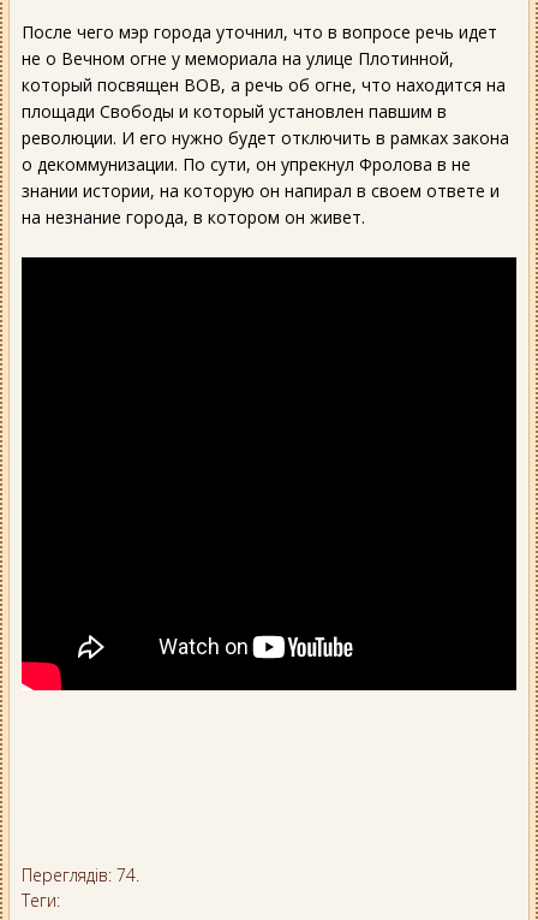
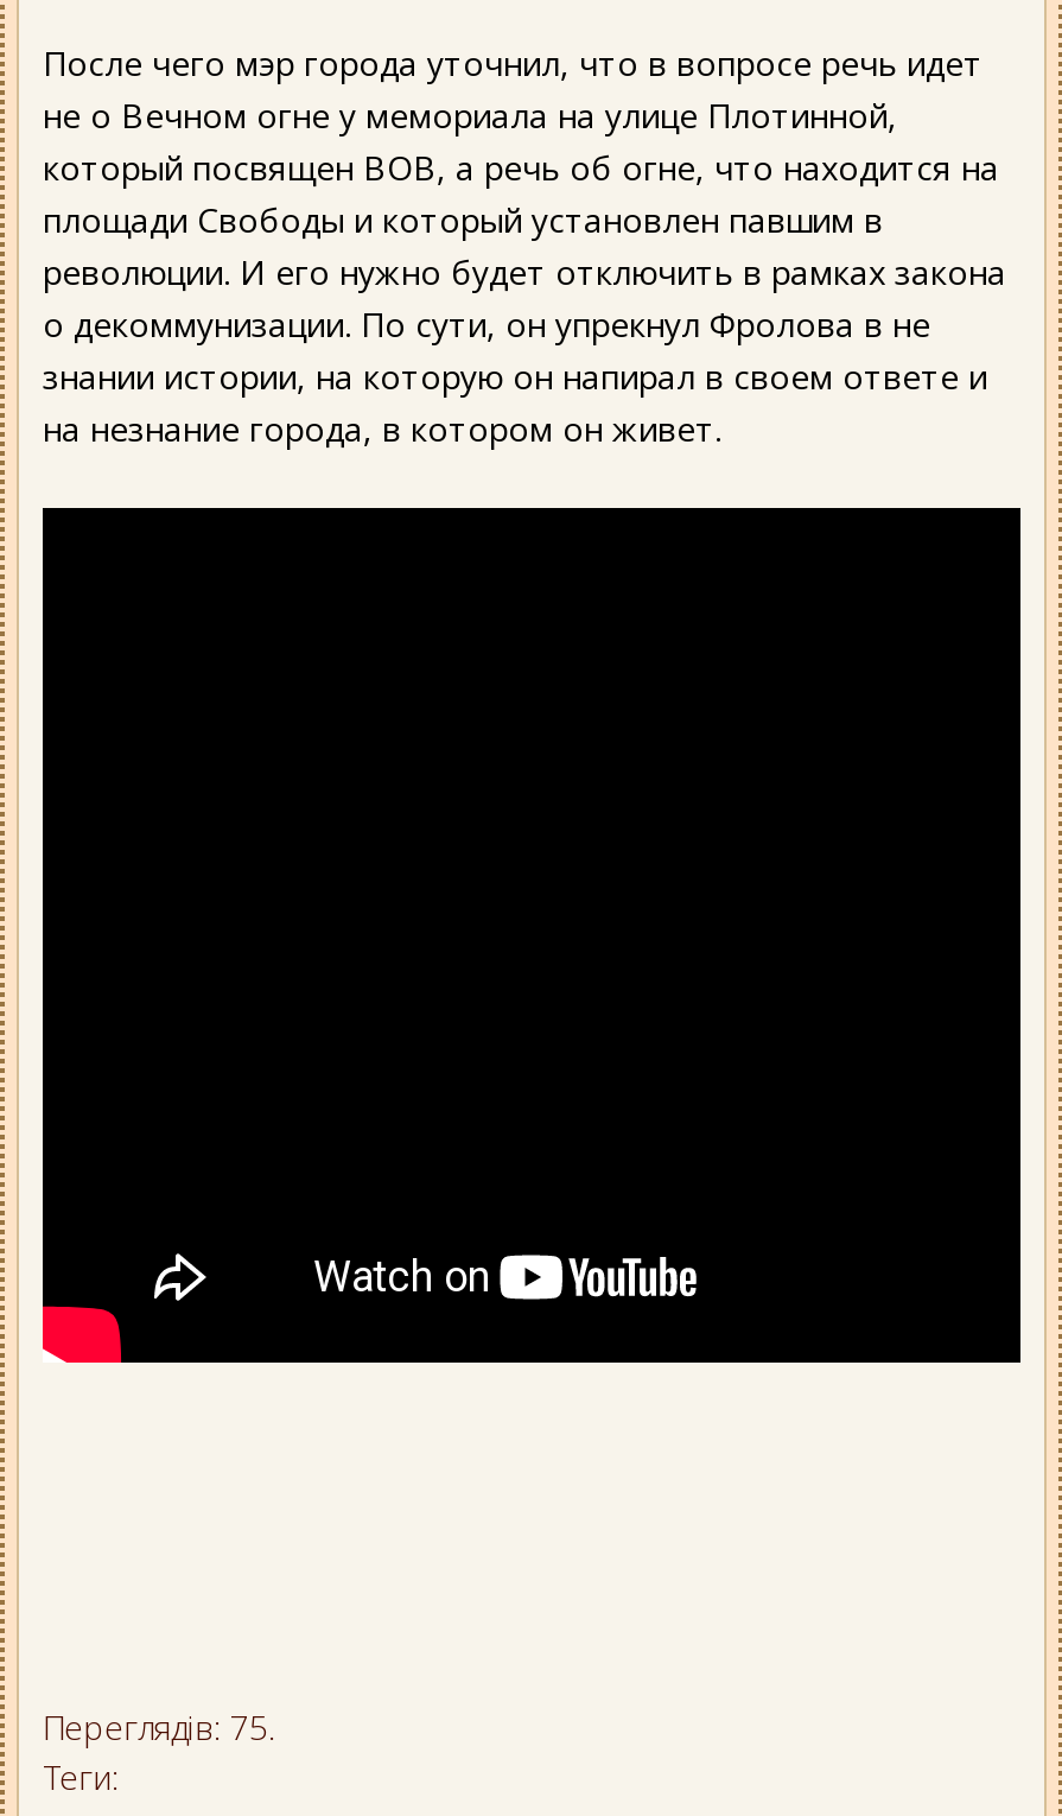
- Переглядів: 74.
+ Переглядів: 75.
